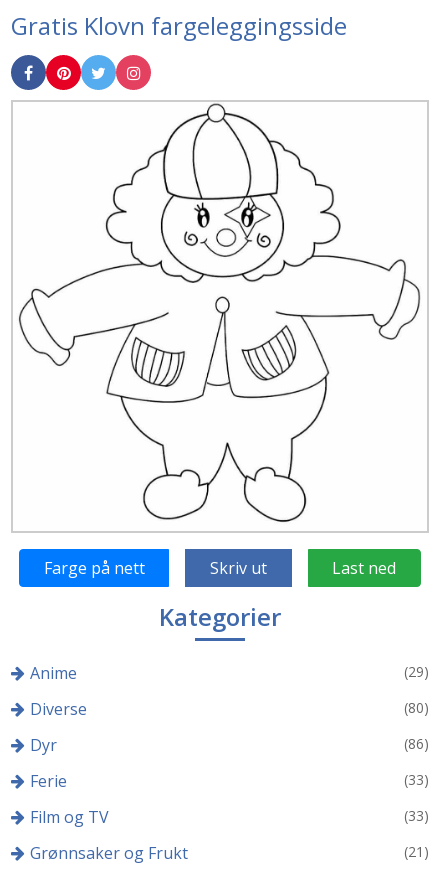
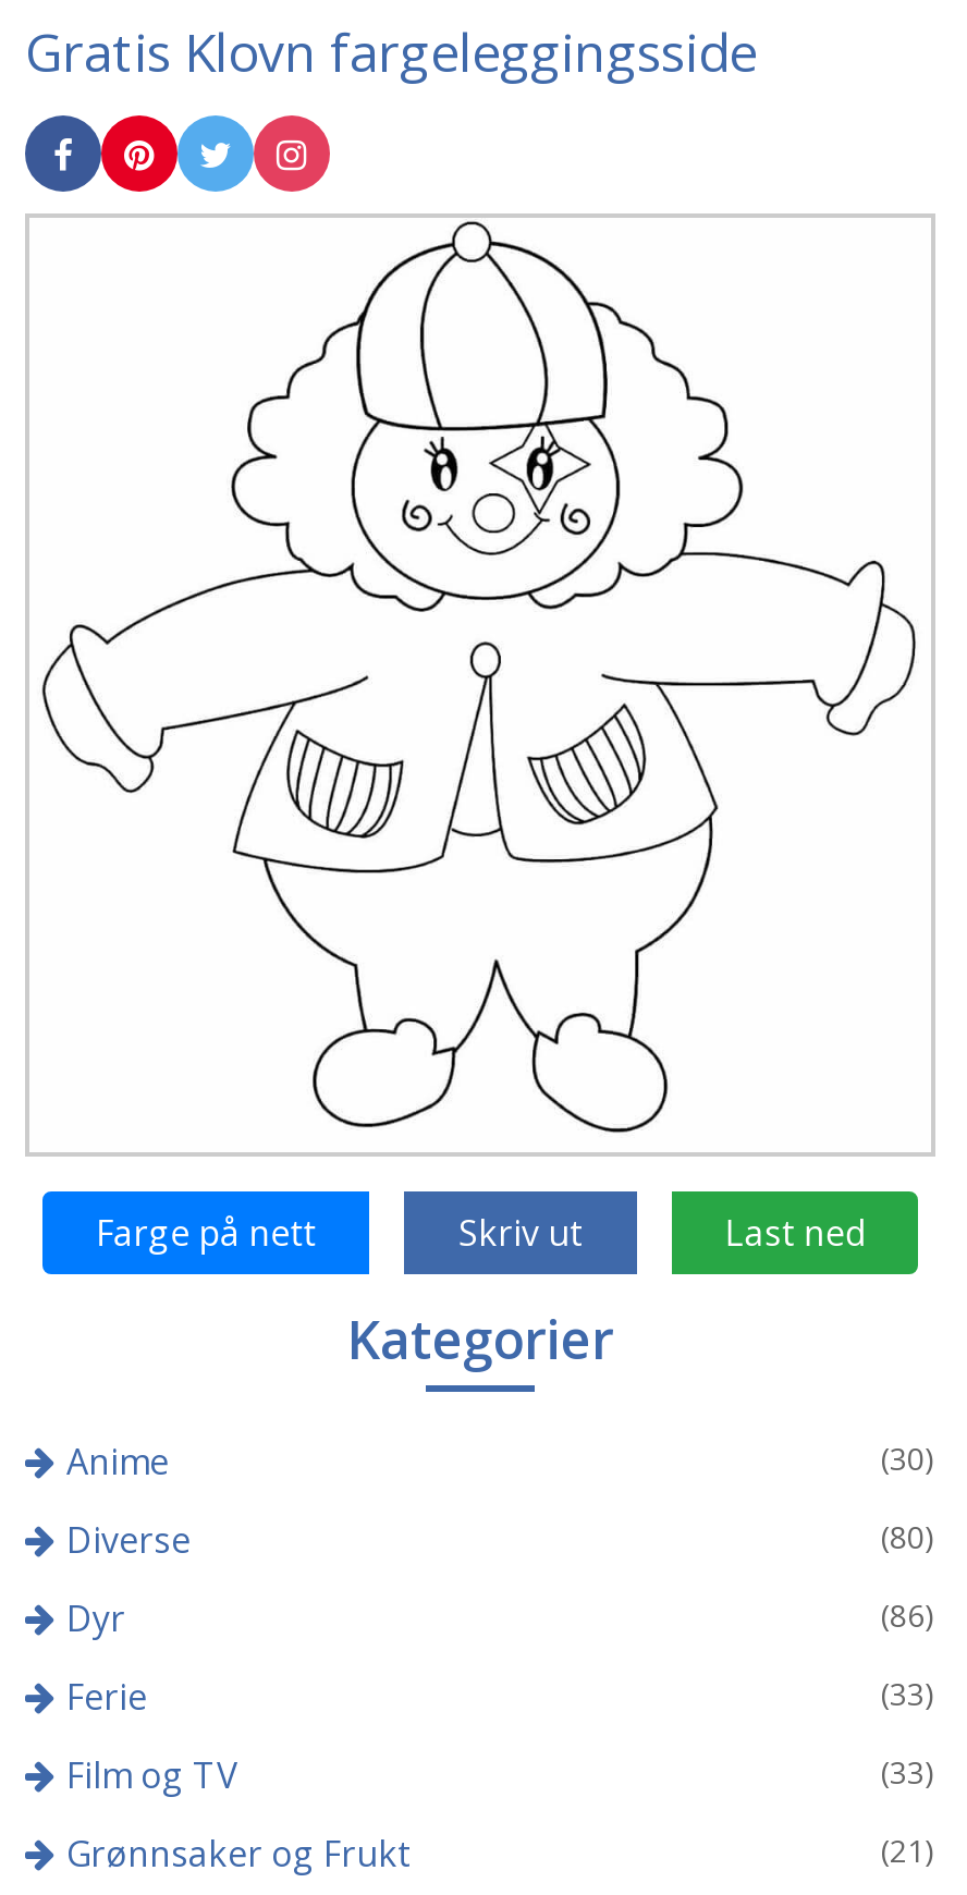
- (29)
+ (30)
